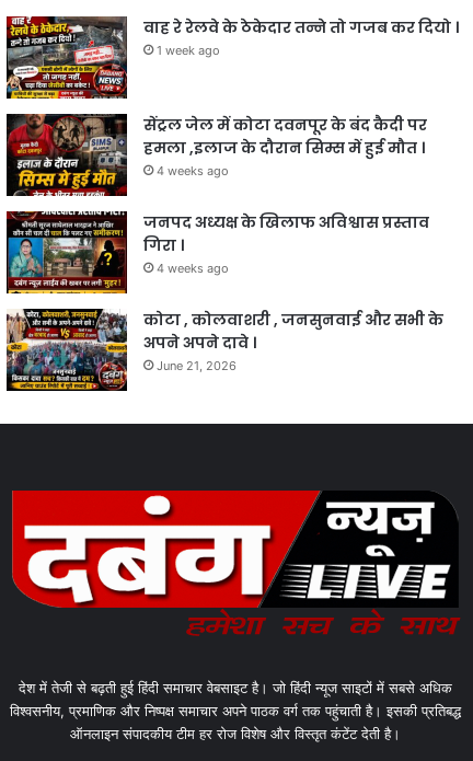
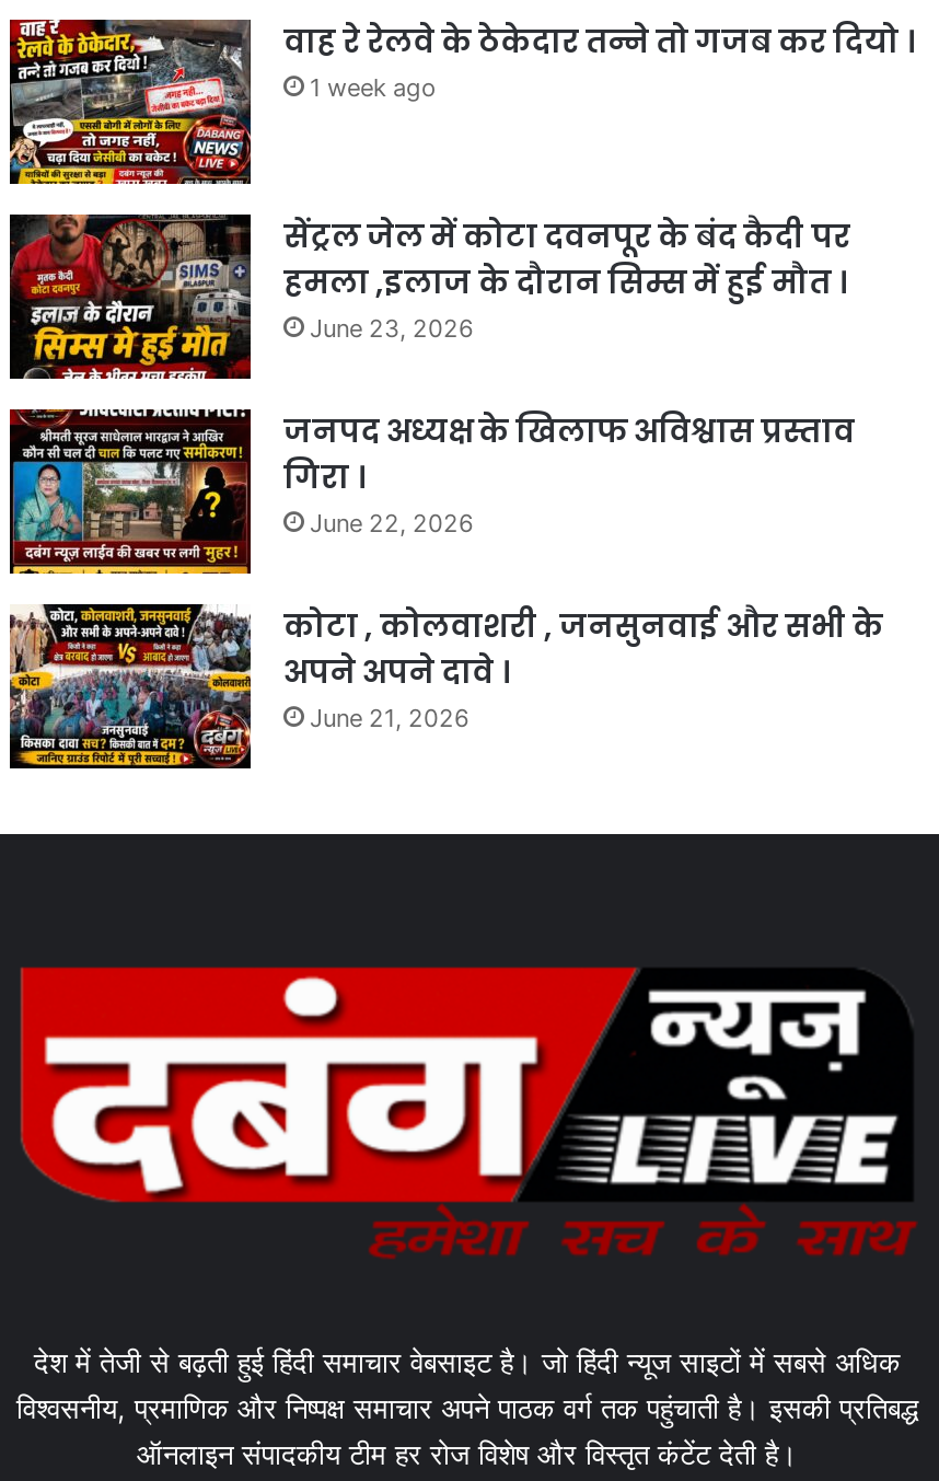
- 4 weeks ago
+ June 23, 2026

- 4 weeks ago
+ June 22, 2026
